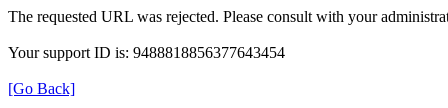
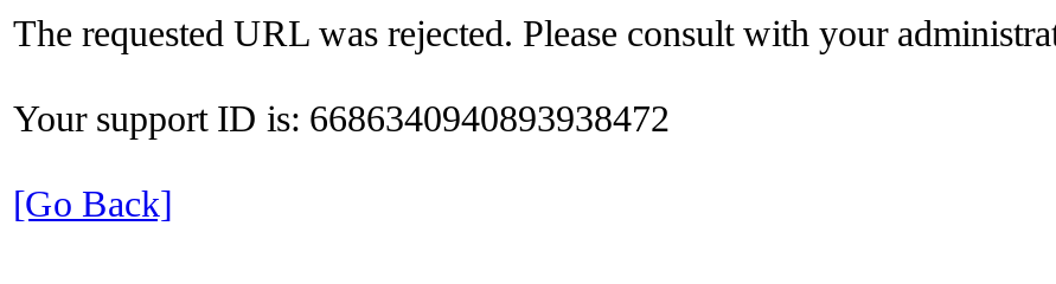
- Your support ID is: 9488818856377643454
+ Your support ID is: 6686340940893938472
